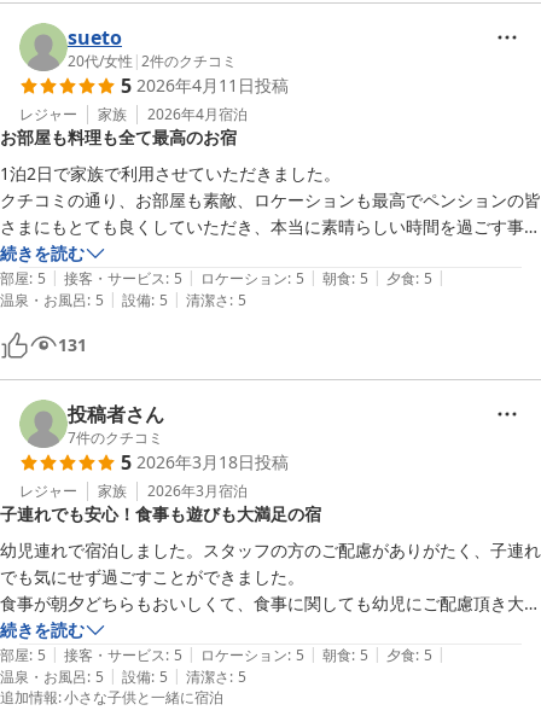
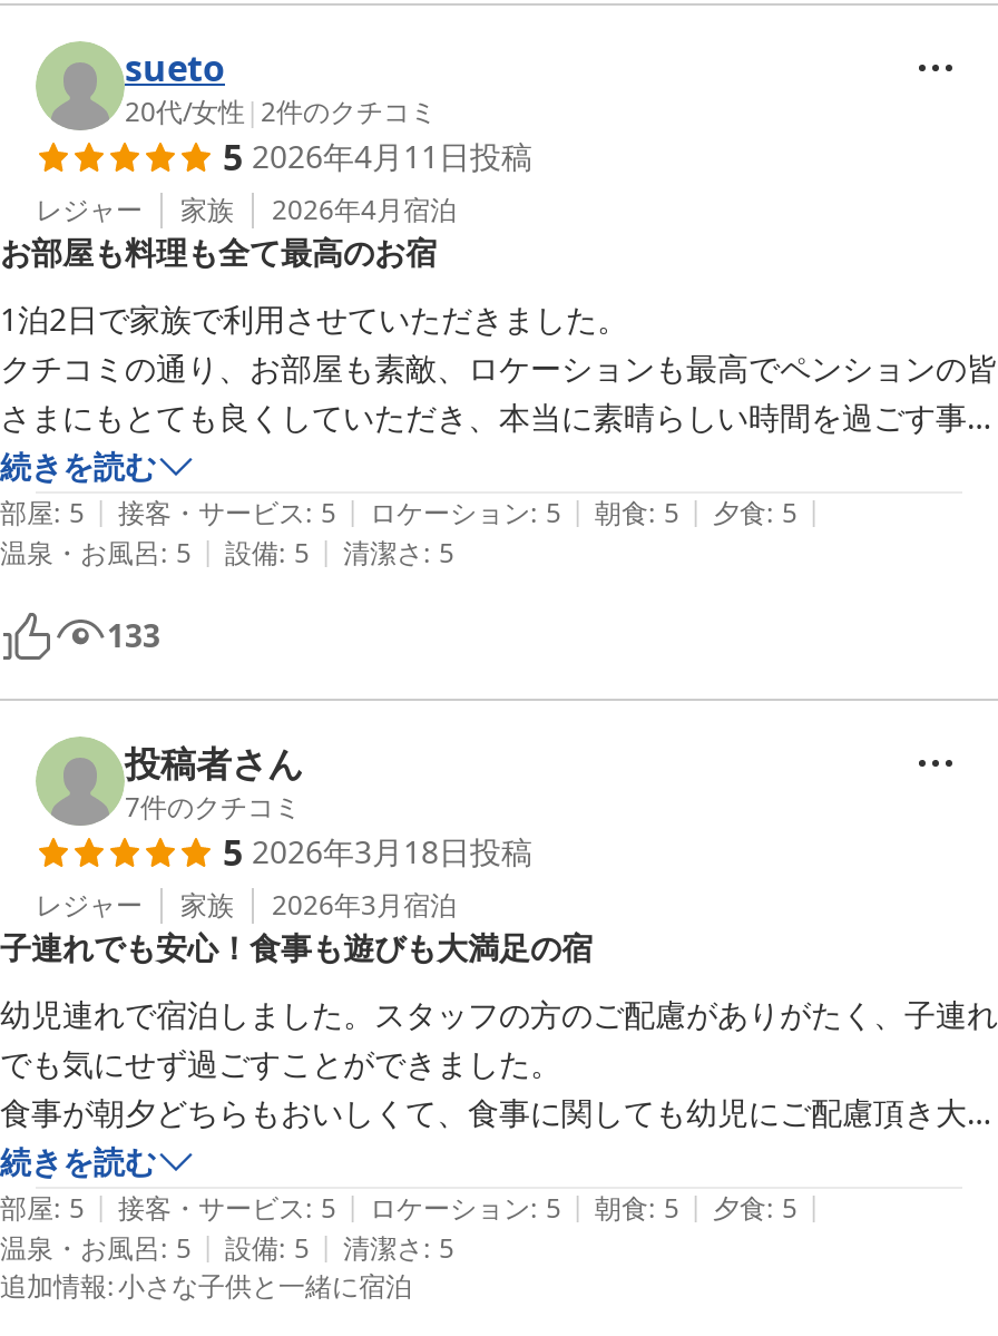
- 131
+ 133
